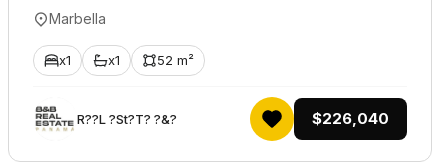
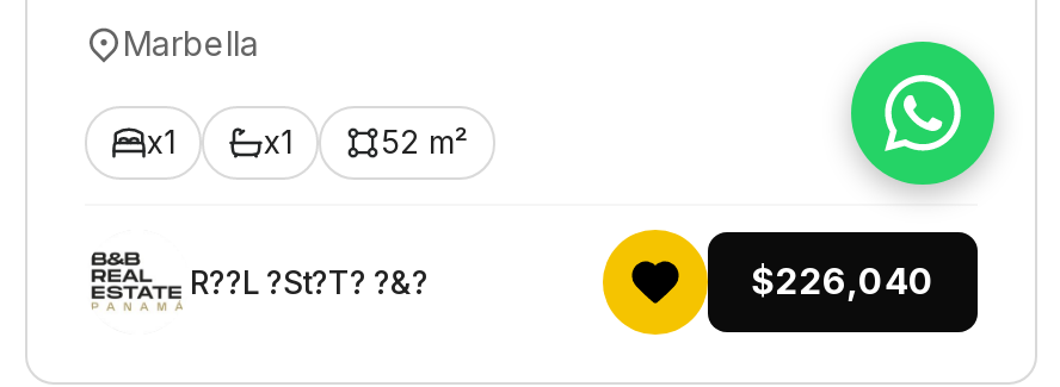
+ [image]
